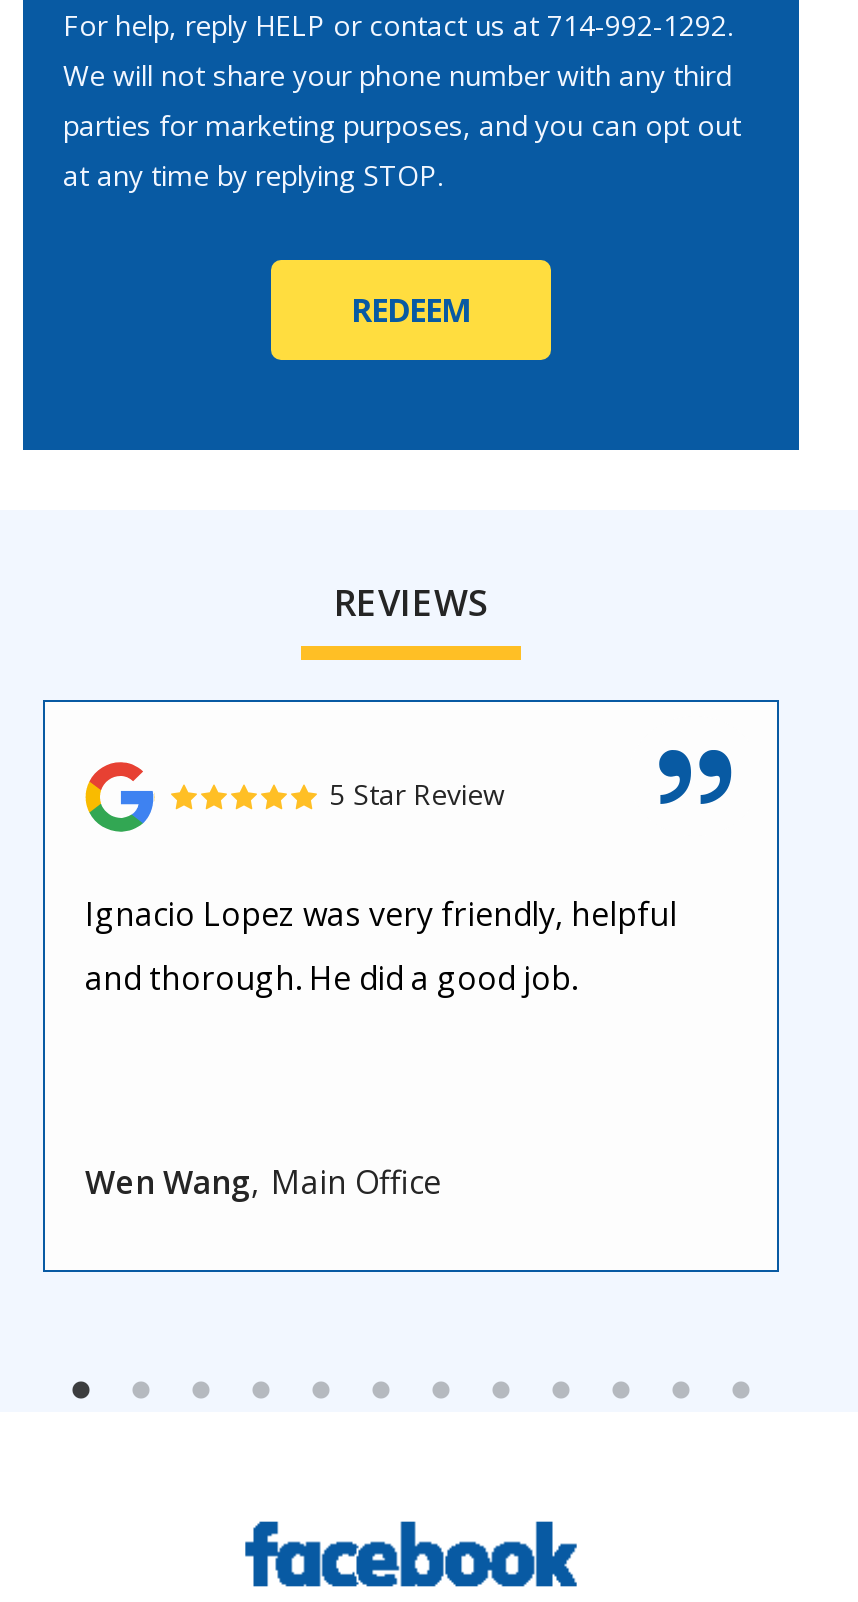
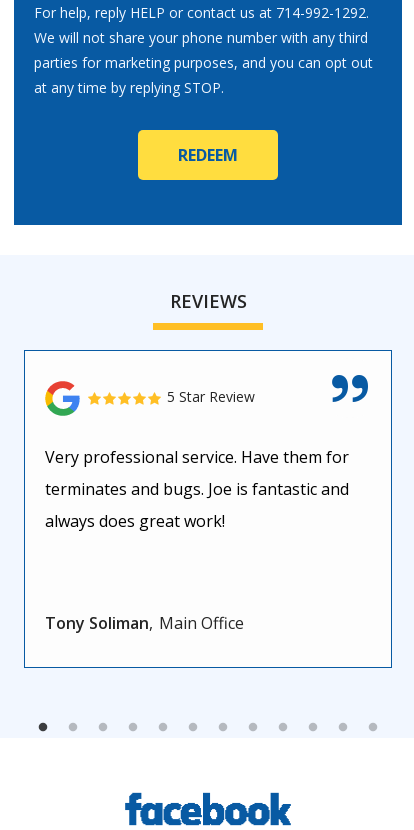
- Ignacio Lopez was very friendly, helpful
- and thorough. He did a good job.
+ Very professional service. Have them for
+ terminates and bugs. Joe is fantastic and
+ always does great work!

- Wen Wang Main Office
+ Tony Soliman Main Office
